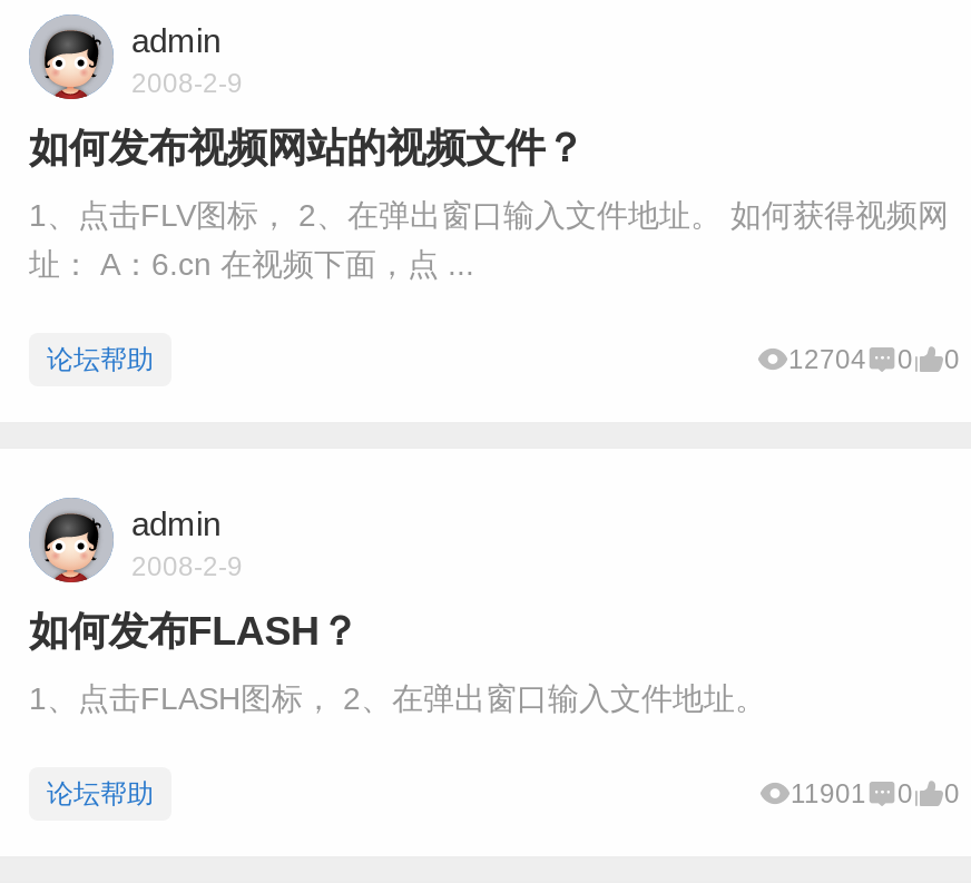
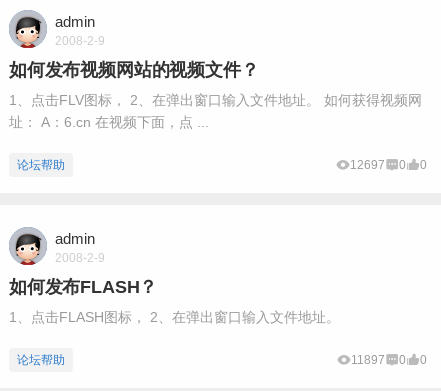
- 12704 0 0
+ 12697 0 0

- 11901 0 0
+ 11897 0 0
